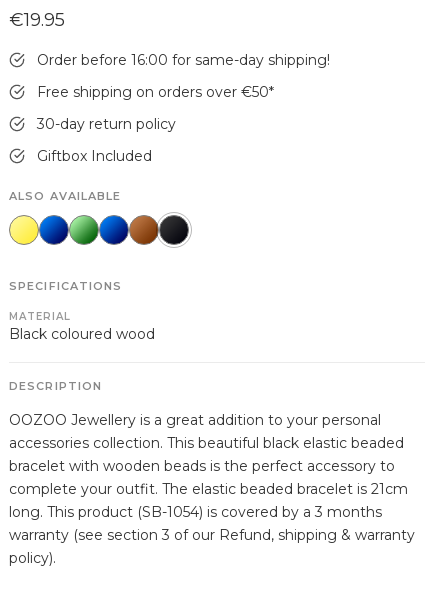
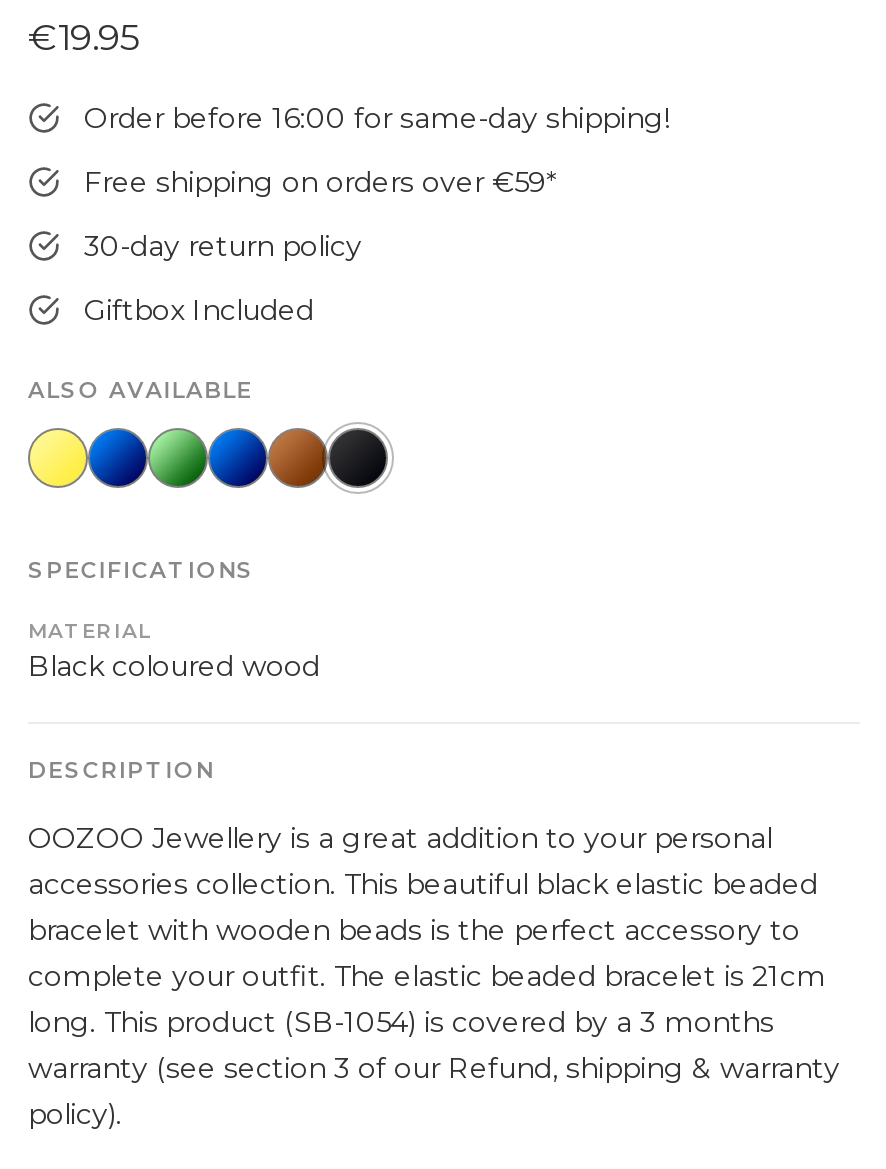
- Free shipping on orders over €50*
+ Free shipping on orders over €59*
